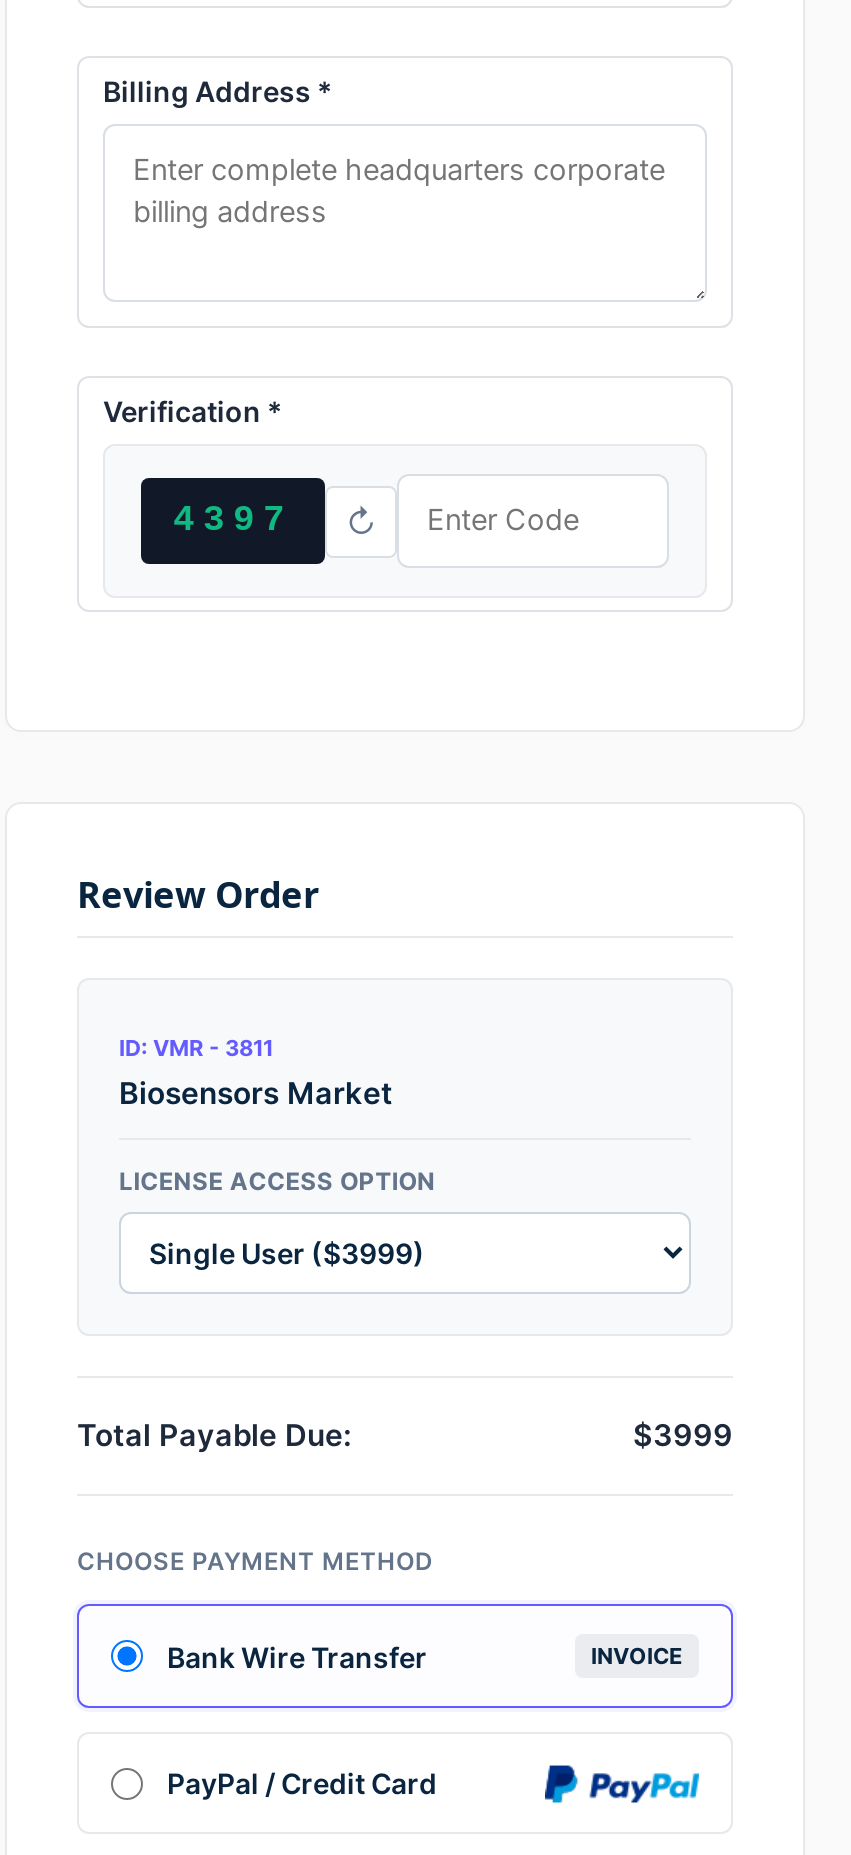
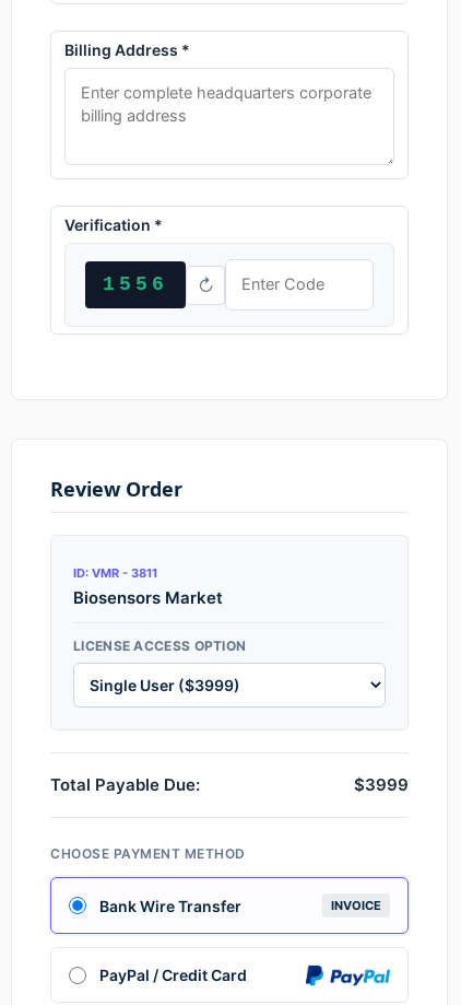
- 4397
+ 1556
